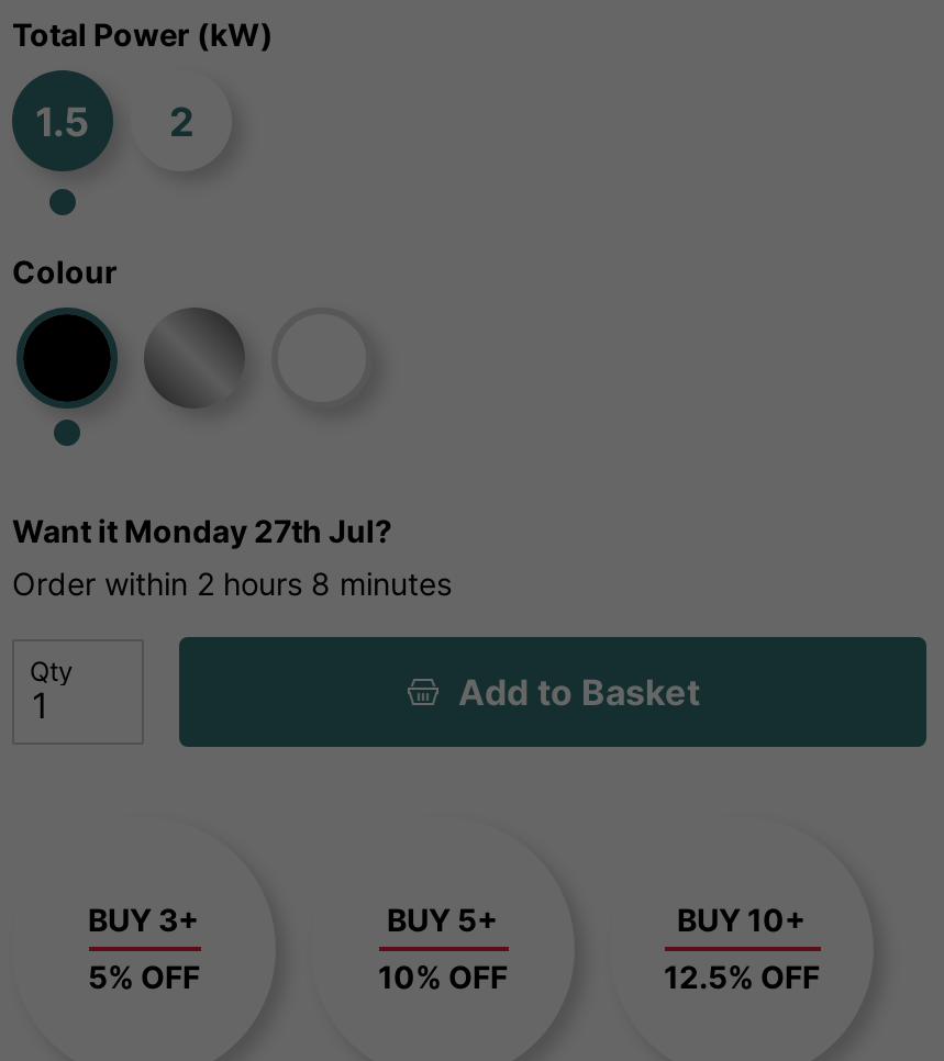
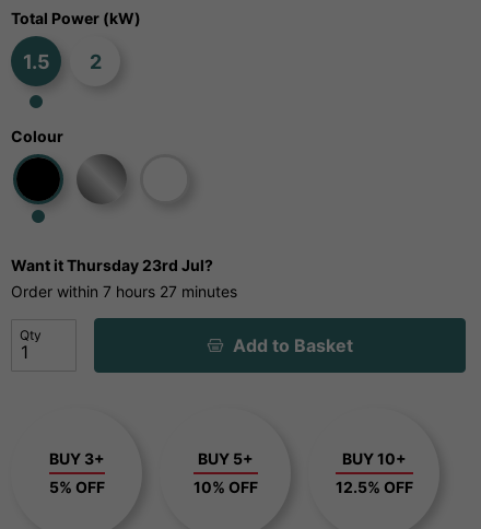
- Want it Monday 27th Jul?
+ Want it Thursday 23rd Jul?

- Order within 2 hours 8 minutes
+ Order within 7 hours 27 minutes
